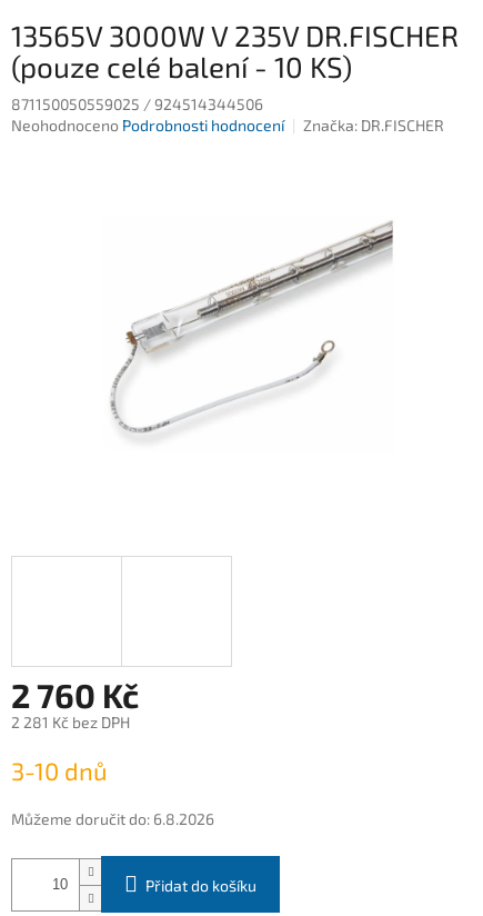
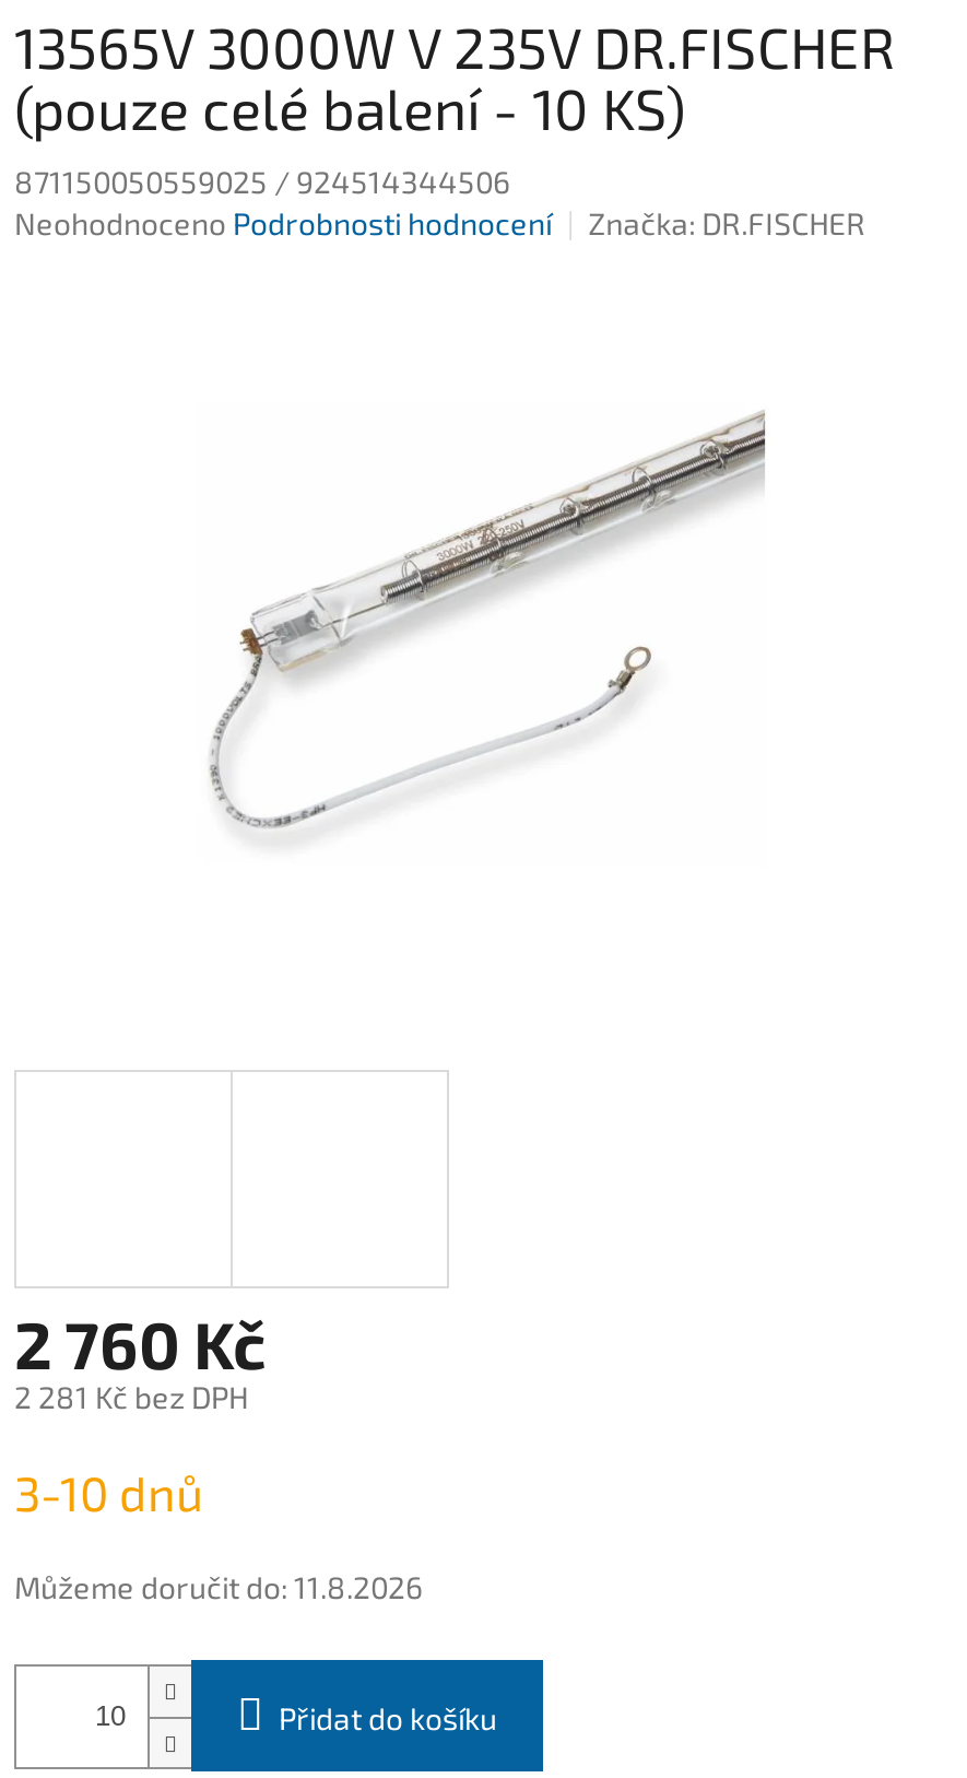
- Můžeme doručit do: 6.8.2026
+ Můžeme doručit do: 11.8.2026
